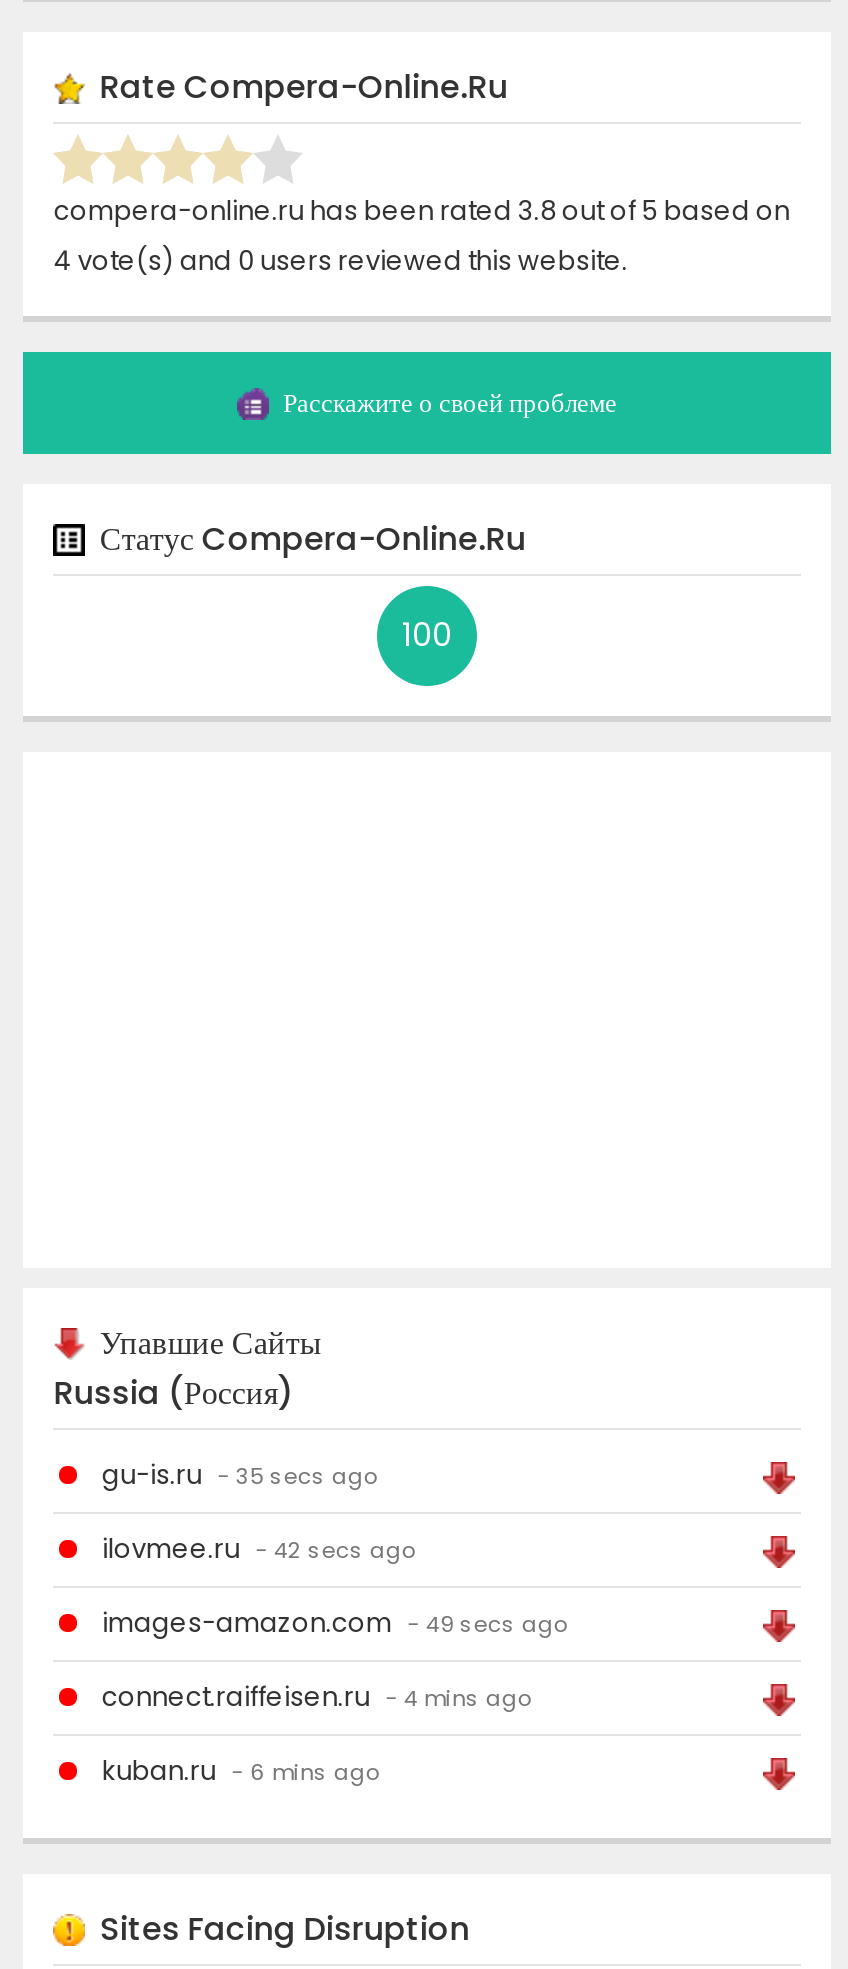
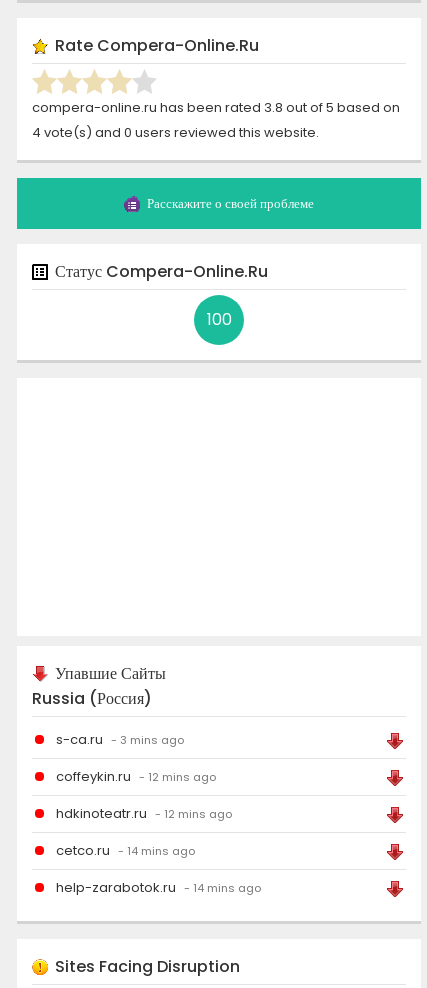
- gu-is.ru - 35 secs ago
+ s-ca.ru - 3 mins ago

- ilovmee.ru - 42 secs ago
+ coffeykin.ru - 12 mins ago

- images-amazon.com - 49 secs ago
+ hdkinoteatr.ru - 12 mins ago

- connect.raiffeisen.ru - 4 mins ago
+ cetco.ru - 14 mins ago

- kuban.ru - 6 mins ago
+ help-zarabotok.ru - 14 mins ago
